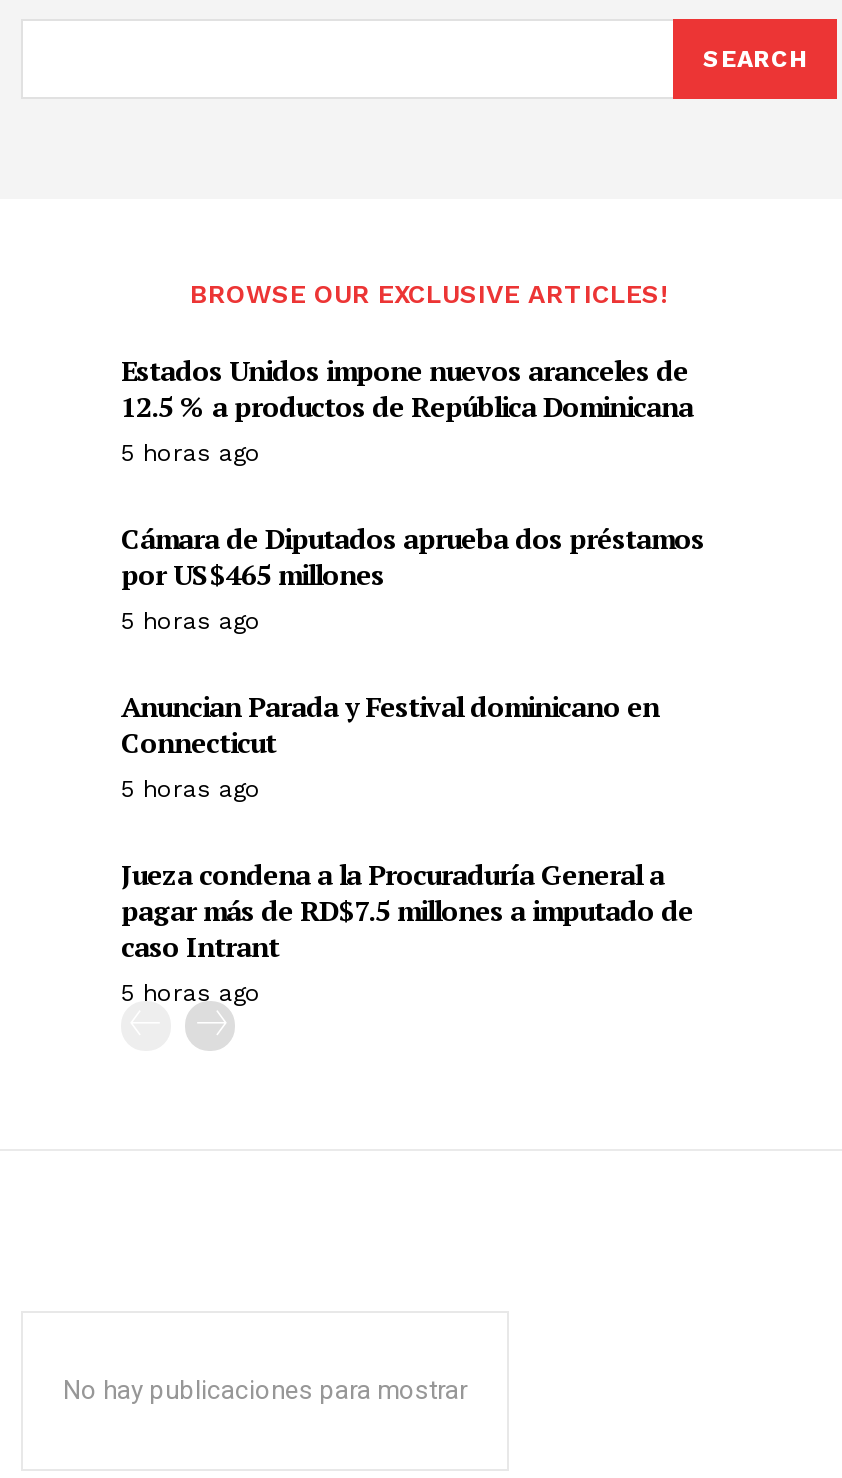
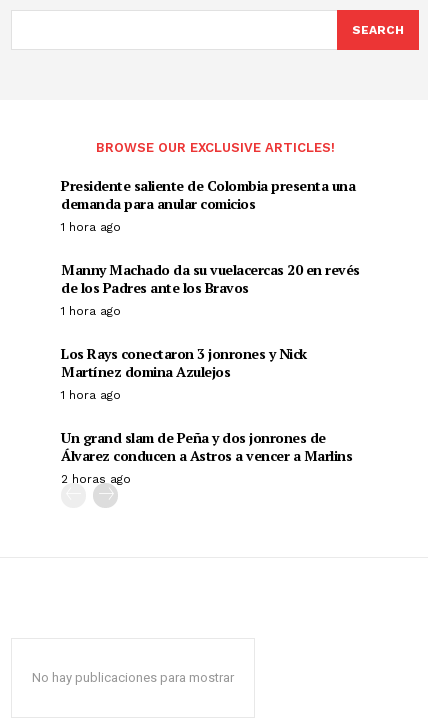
- Estados Unidos impone nuevos aranceles de
- 12.5 % a productos de República Dominicana
- 5 horas ago
+ Presidente saliente de Colombia presenta una
+ demanda para anular comicios
+ 1 hora ago

- Cámara de Diputados aprueba dos préstamos
- por US$465 millones
- 5 horas ago
+ Manny Machado da su vuelacercas 20 en revés
+ de los Padres ante los Bravos
+ 1 hora ago

- Anuncian Parada y Festival dominicano en
- Connecticut
- 5 horas ago
+ Los Rays conectaron 3 jonrones y Nick
+ Martínez domina Azulejos
+ 1 hora ago

- Jueza condena a la Procuraduría General a
- pagar más de RD$7.5 millones a imputado de
- caso Intrant
- 5 horas ago
+ Un grand slam de Peña y dos jonrones de
+ Álvarez conducen a Astros a vencer a Marlins
+ 2 horas ago
